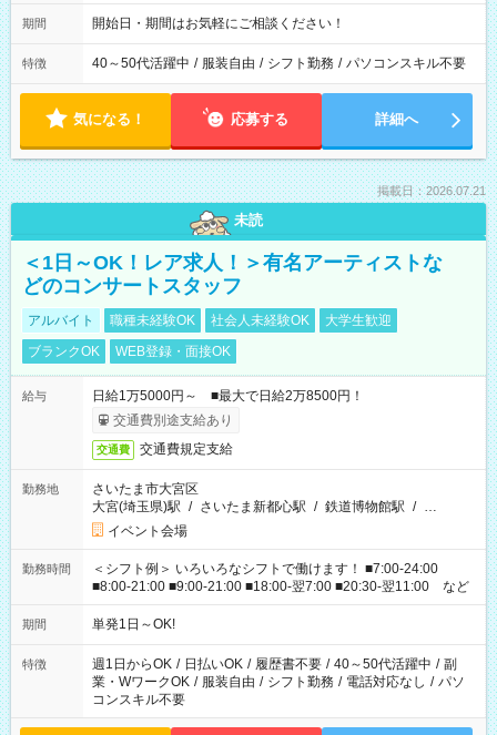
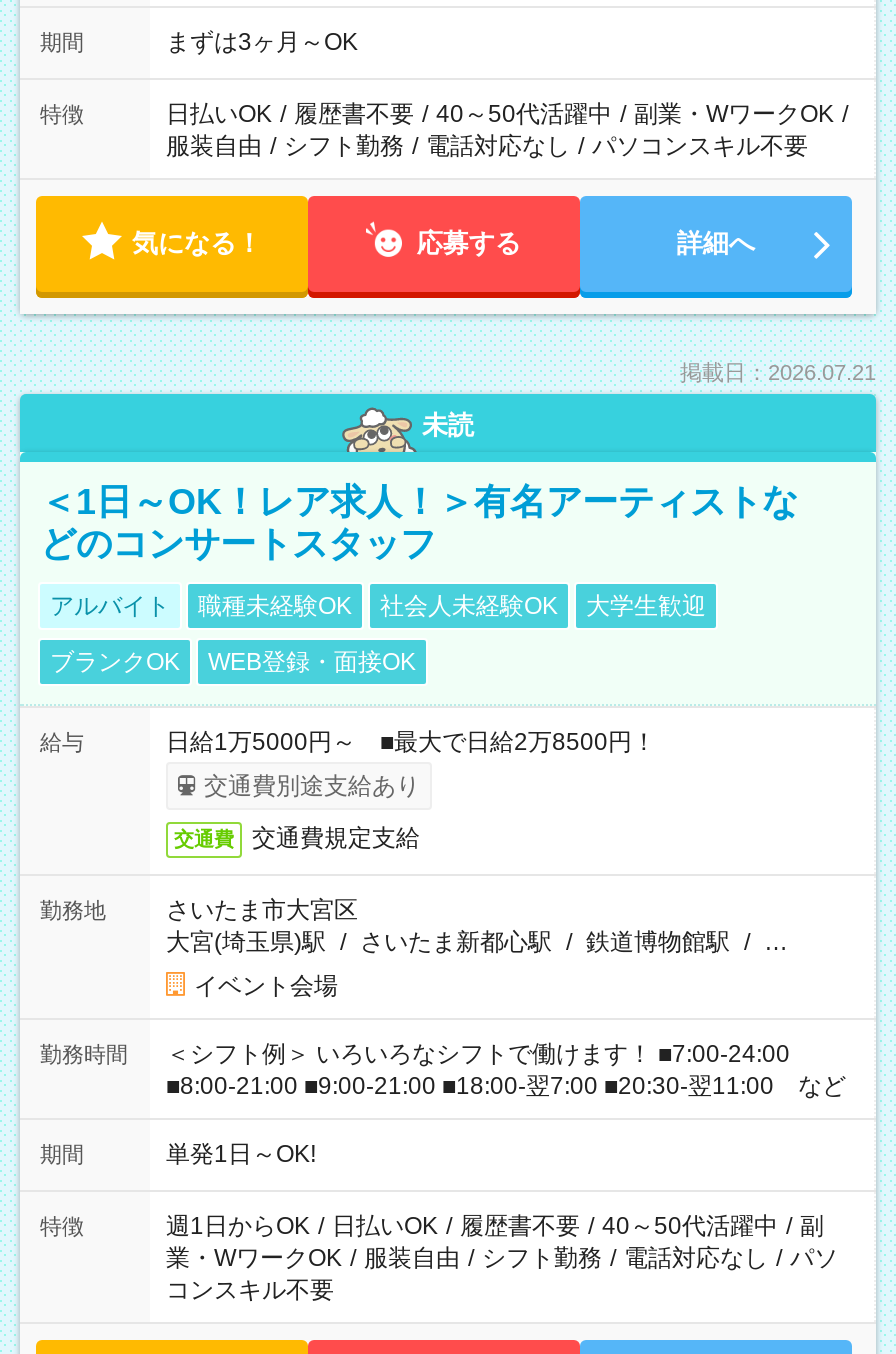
- 開始日・期間はお気軽にご相談ください！
+ まずは3ヶ月～OK

- 40～50代活躍中 / 服装自由 / シフト勤務 / パソコンスキル不要
+ 日払いOK / 履歴書不要 / 40～50代活躍中 / 副業・WワークOK /
+ 服装自由 / シフト勤務 / 電話対応なし / パソコンスキル不要
